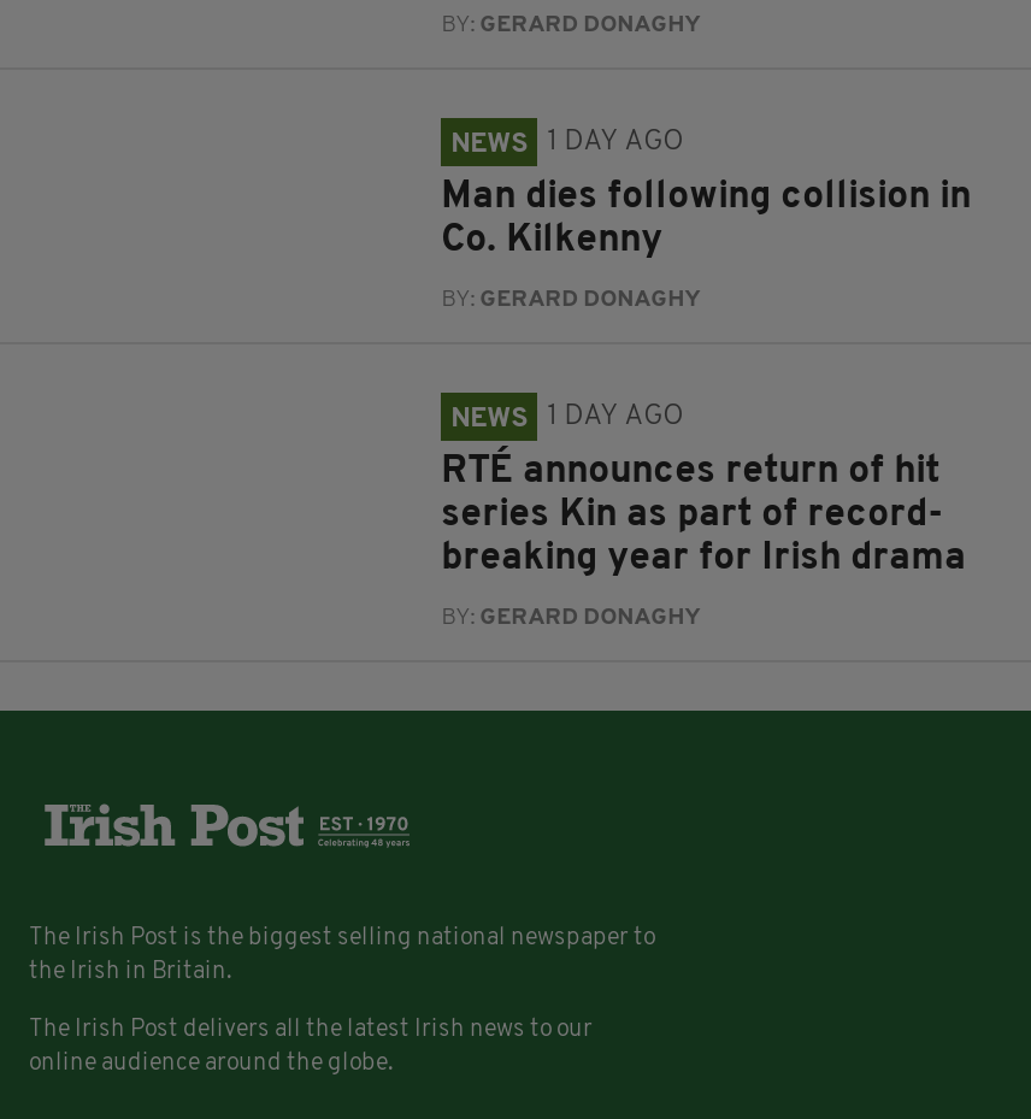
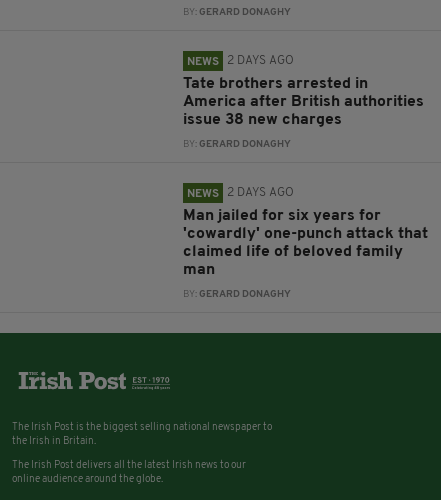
- NEWS 1 DAY AGO
+ NEWS 2 DAYS AGO

- Man dies following collision in
- Co. Kilkenny
+ Tate brothers arrested in
+ America after British authorities
+ issue 38 new charges

- NEWS 1 DAY AGO
+ NEWS 2 DAYS AGO

- RTÉ announces return of hit
- series Kin as part of record-
- breaking year for Irish drama
+ Man jailed for six years for
+ 'cowardly' one-punch attack that
+ claimed life of beloved family
+ man
